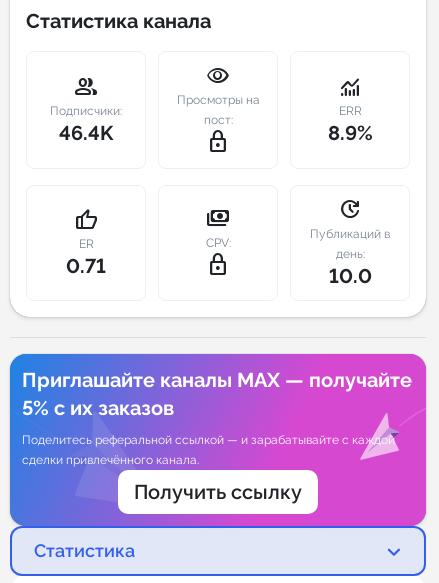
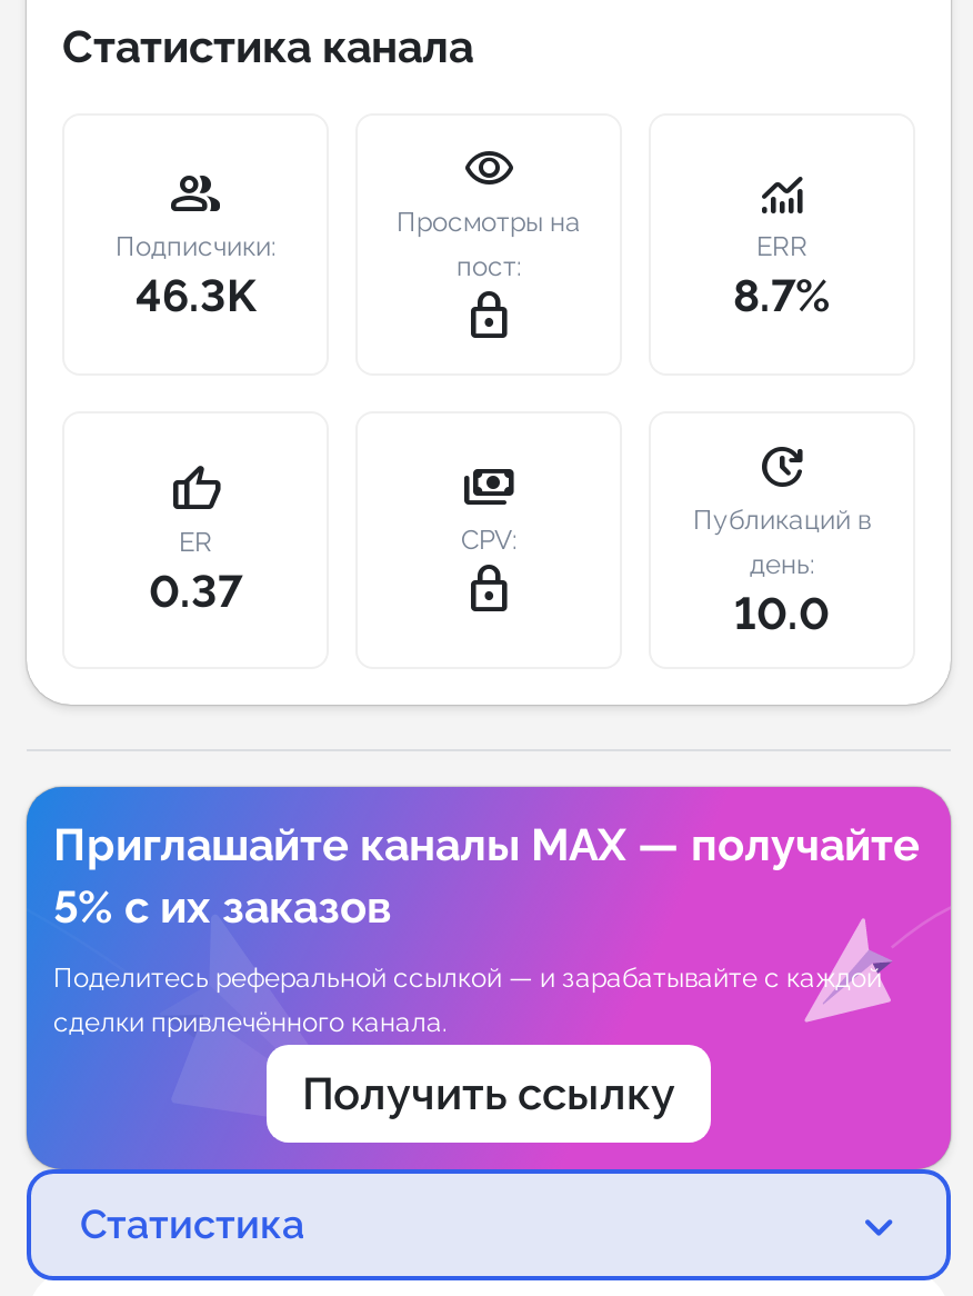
- 46.4K
+ 46.3K

- 8.9%
+ 8.7%

- 0.71
+ 0.37
